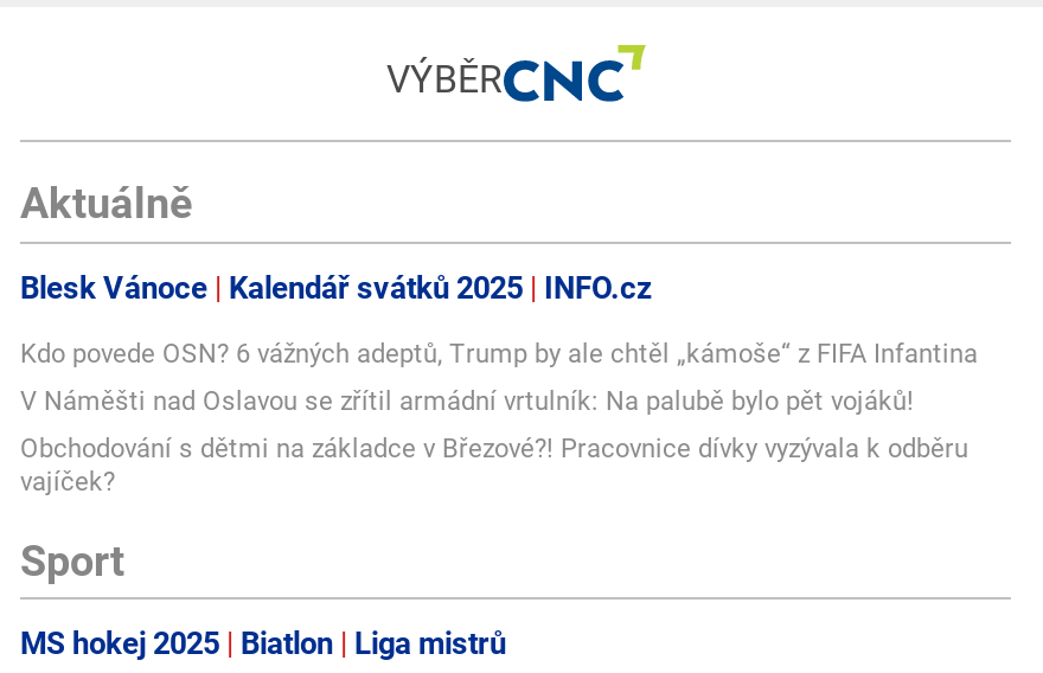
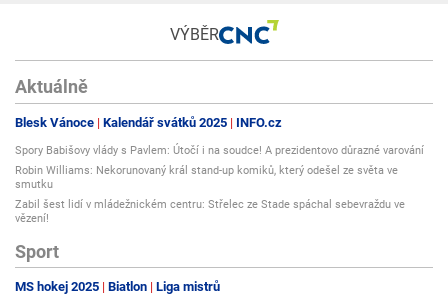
- Kdo povede OSN? 6 vážných adeptů, Trump by ale chtěl „kámoše“ z FIFA Infantina
+ Spory Babišovy vlády s Pavlem: Útočí i na soudce! A prezidentovo důrazné varování

- V Náměšti nad Oslavou se zřítil armádní vrtulník: Na palubě bylo pět vojáků!
+ Robin Williams: Nekorunovaný král stand-up komiků, který odešel ze světa ve
+ smutku

- Obchodování s dětmi na základce v Březové?! Pracovnice dívky vyzývala k odběru
- vajíček?
+ Zabil šest lidí v mládežnickém centru: Střelec ze Stade spáchal sebevraždu ve
+ vězení!
